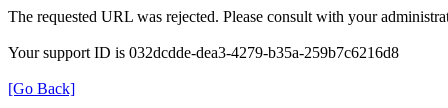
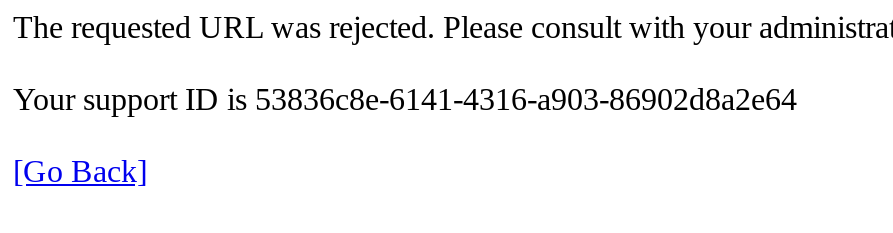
- Your support ID is 032dcdde-dea3-4279-b35a-259b7c6216d8
+ Your support ID is 53836c8e-6141-4316-a903-86902d8a2e64
